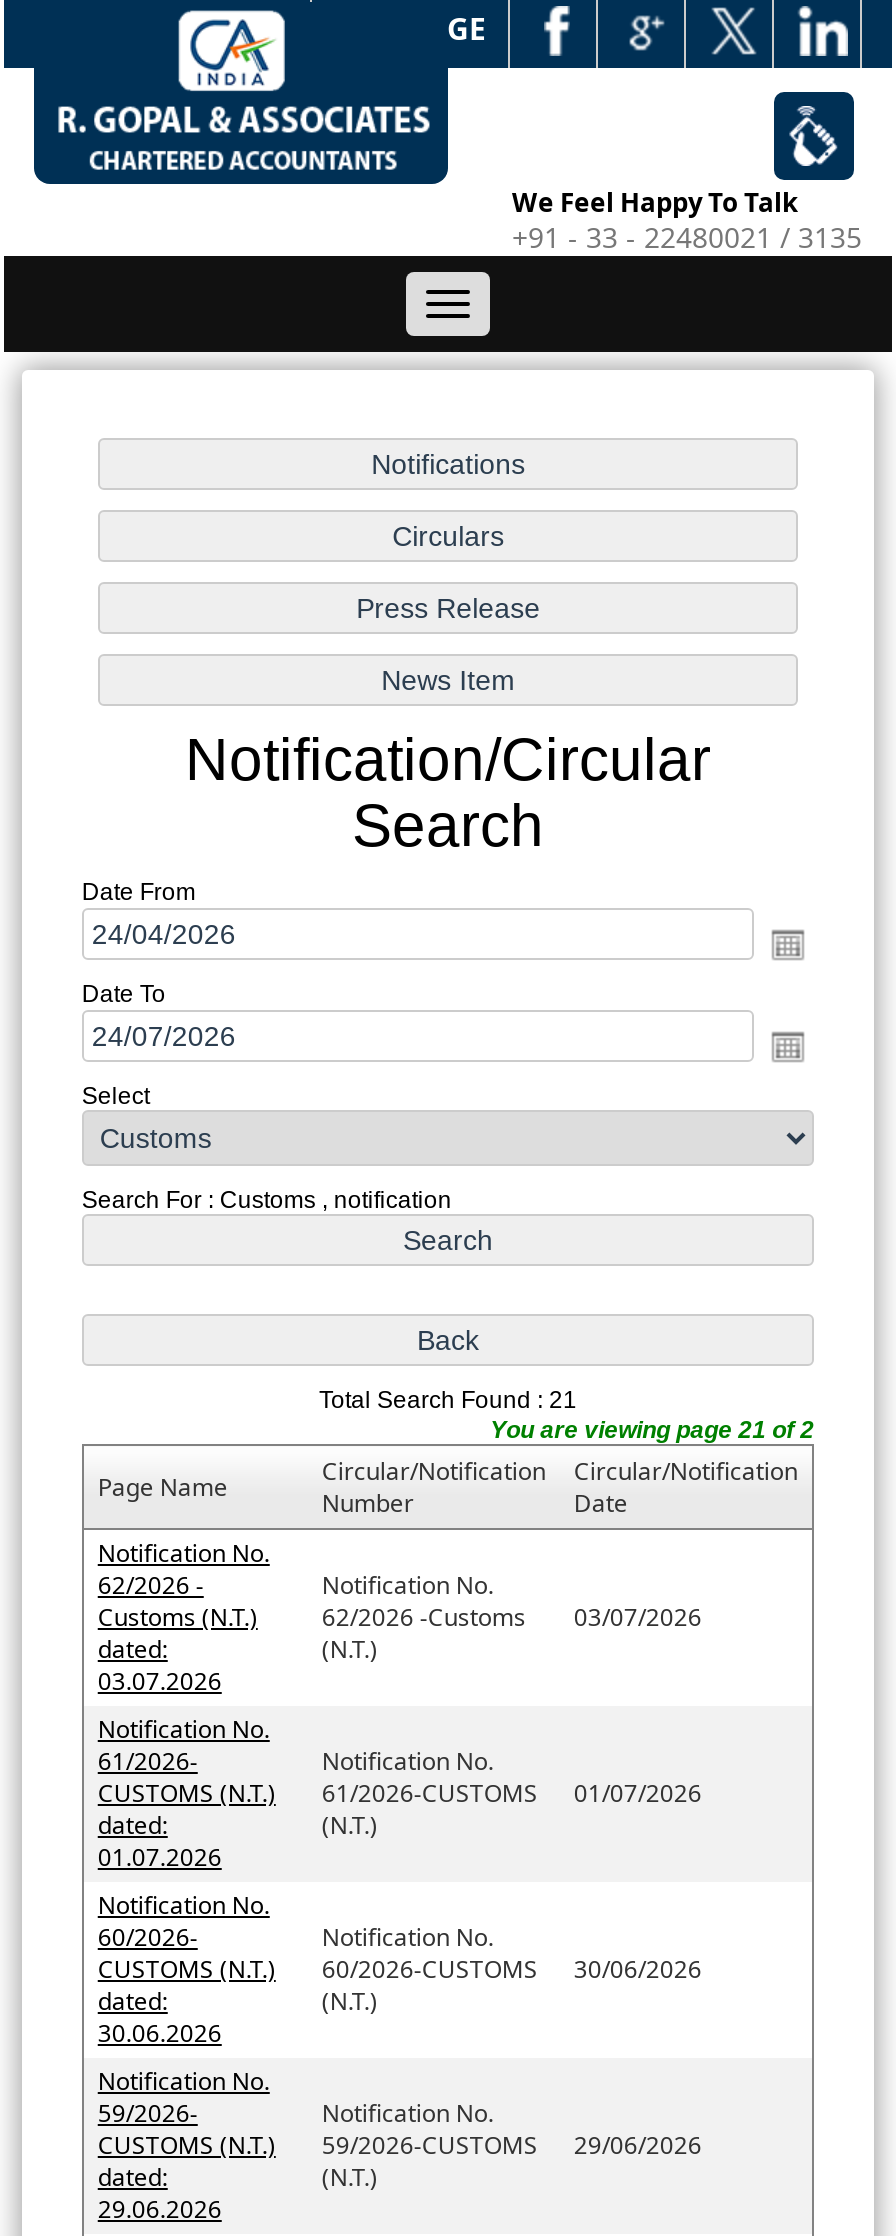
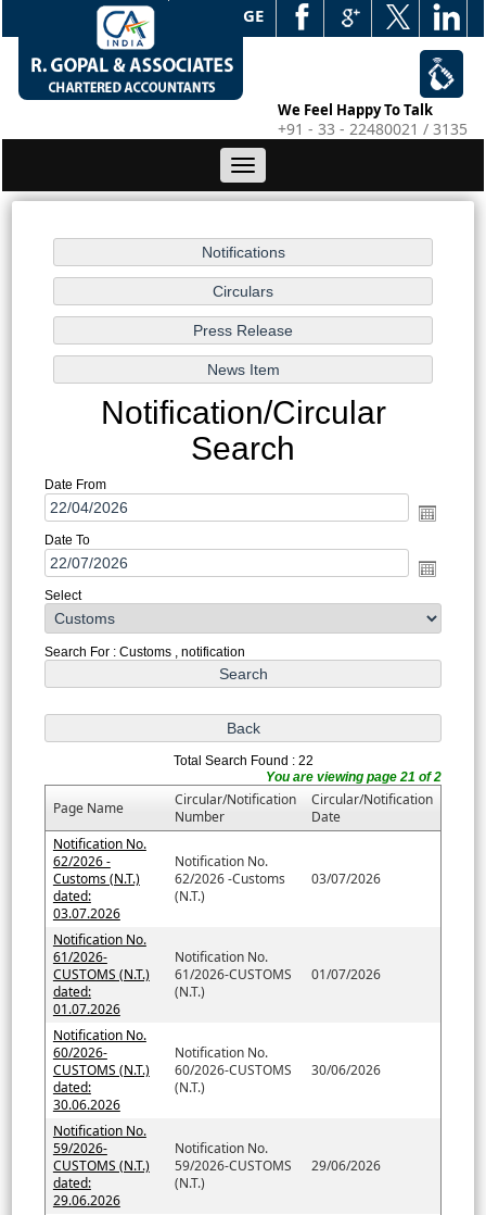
- Total Search Found : 21
+ Total Search Found : 22
